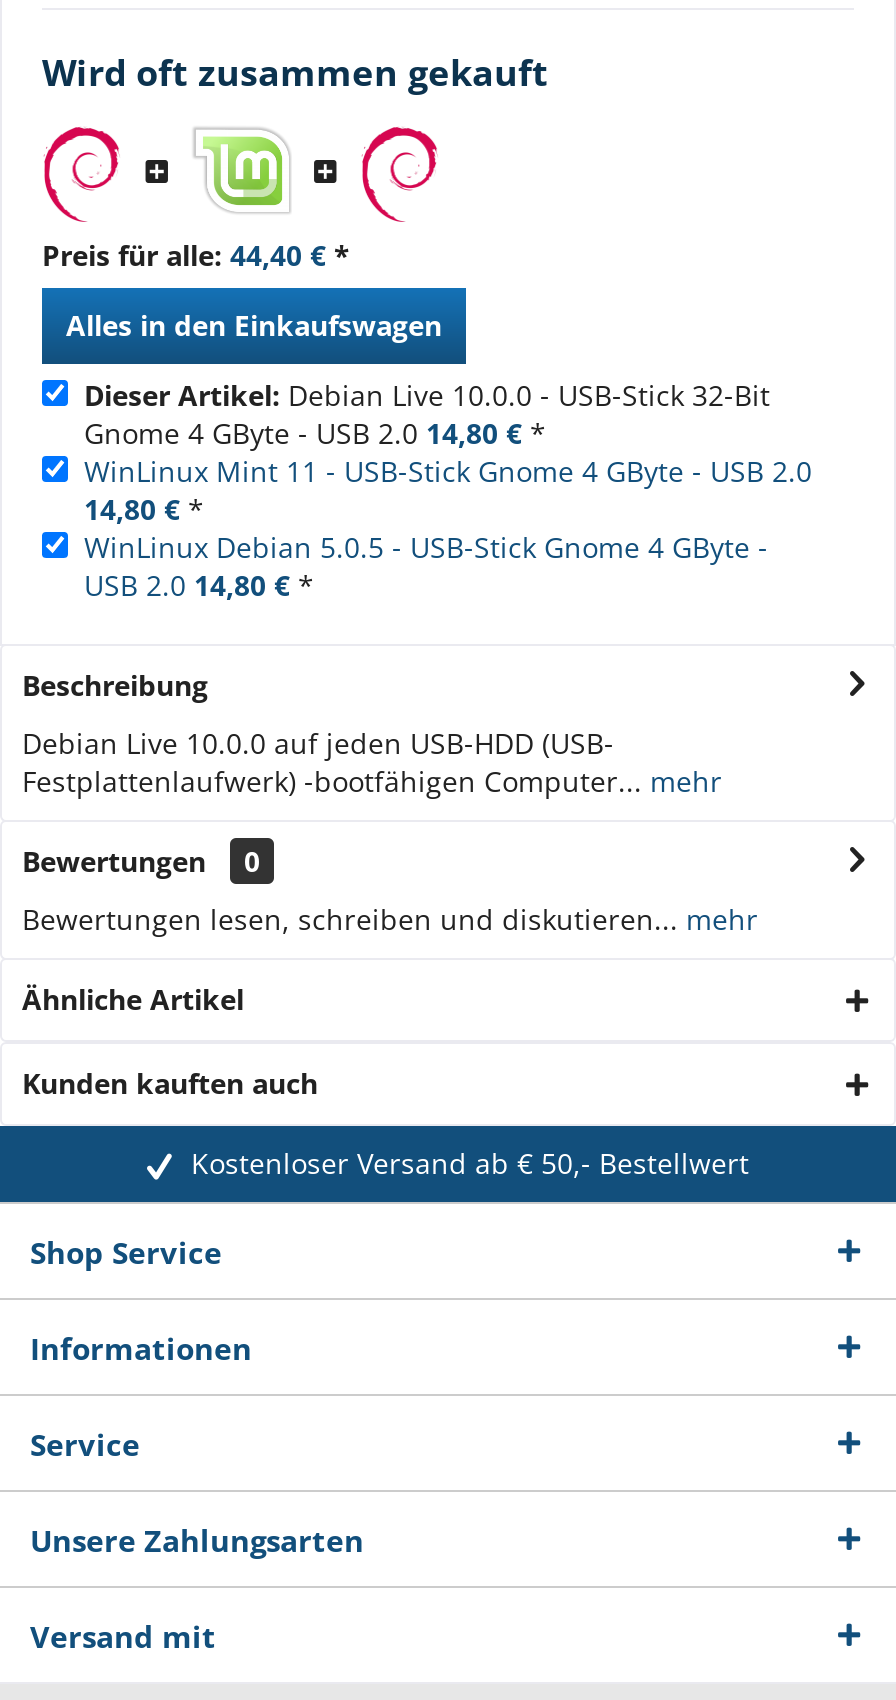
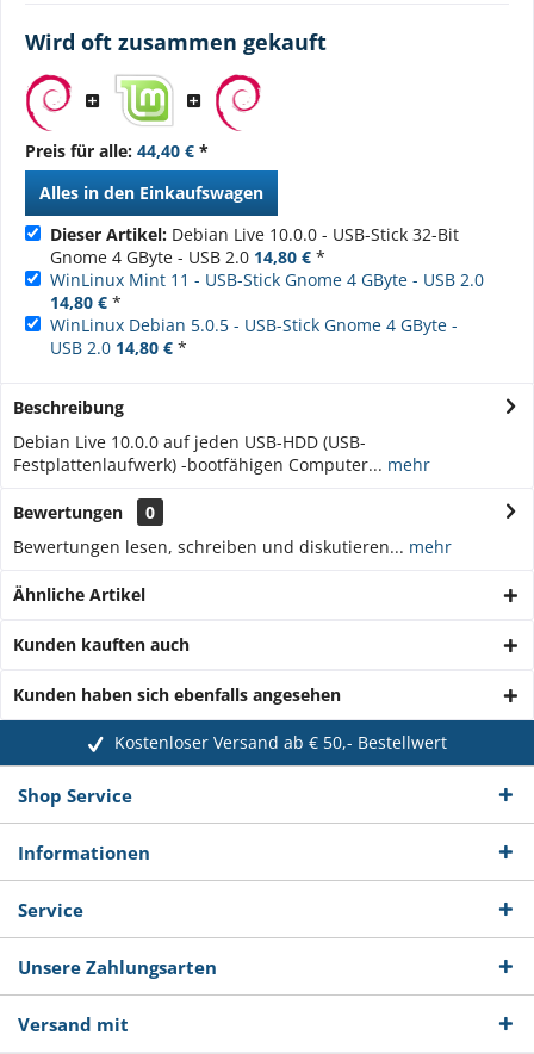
+ Kunden haben sich ebenfalls angesehen
